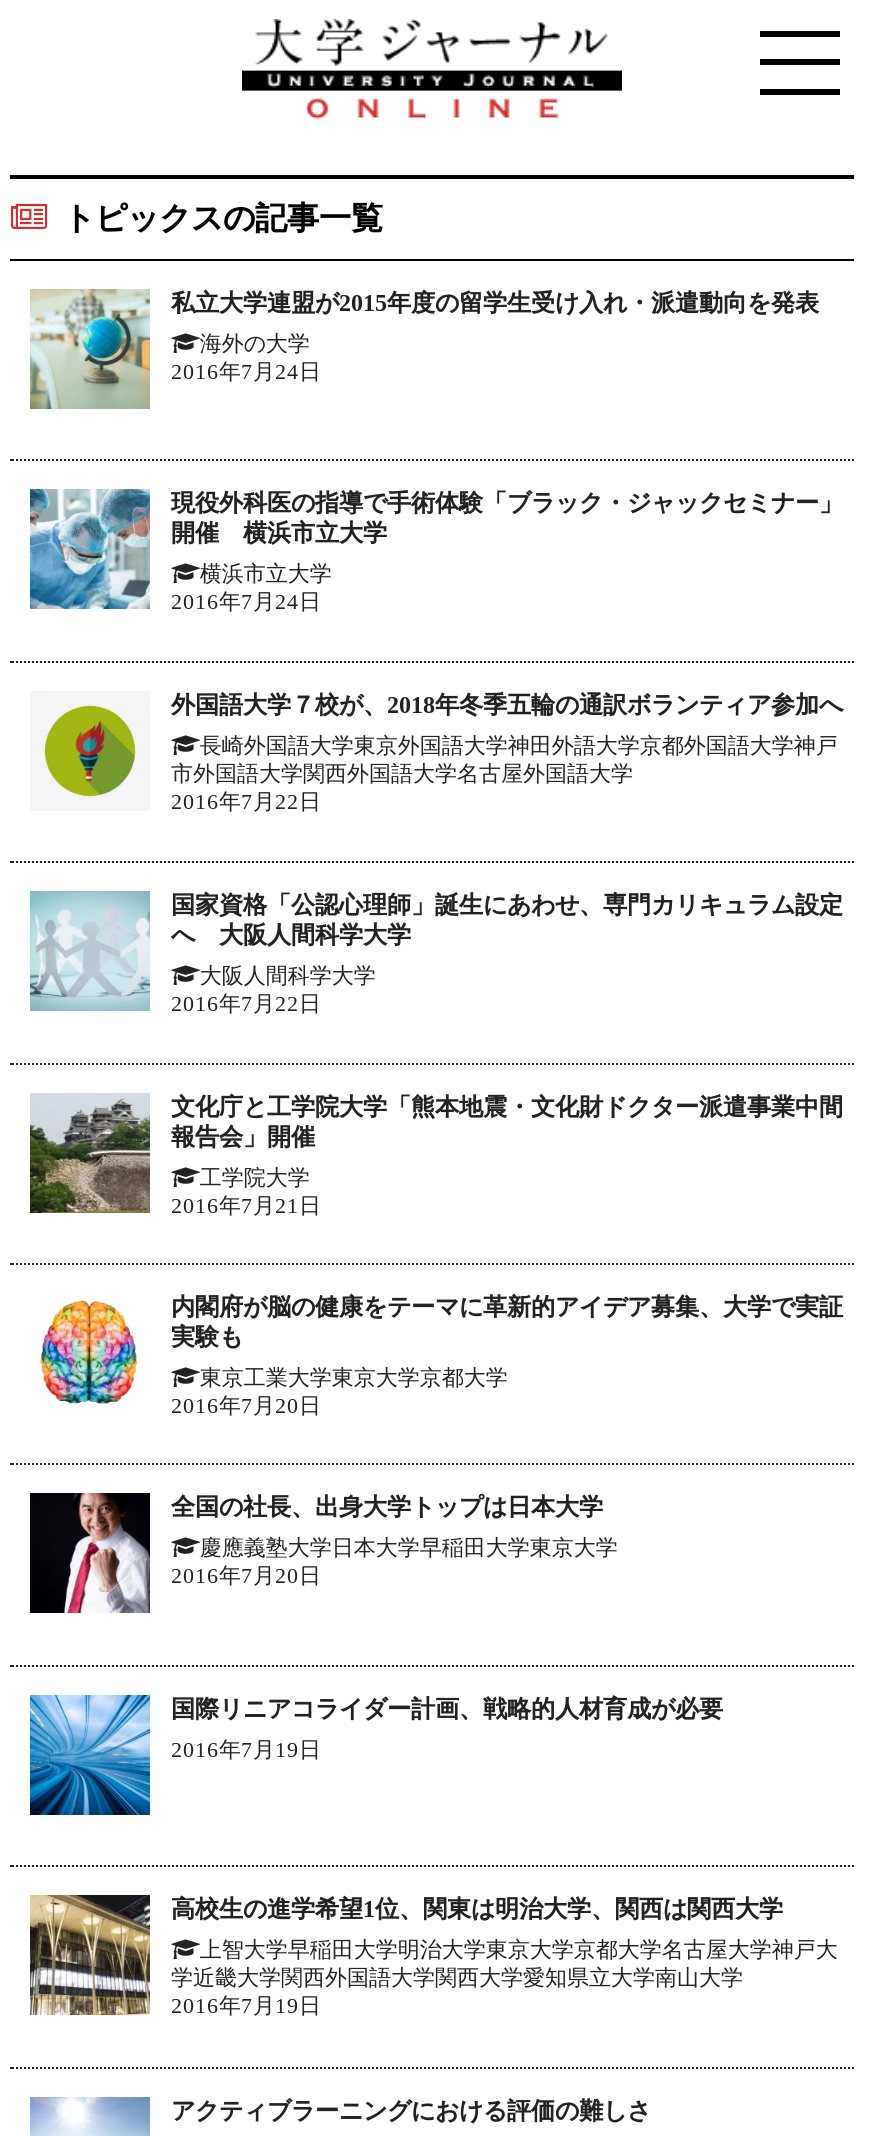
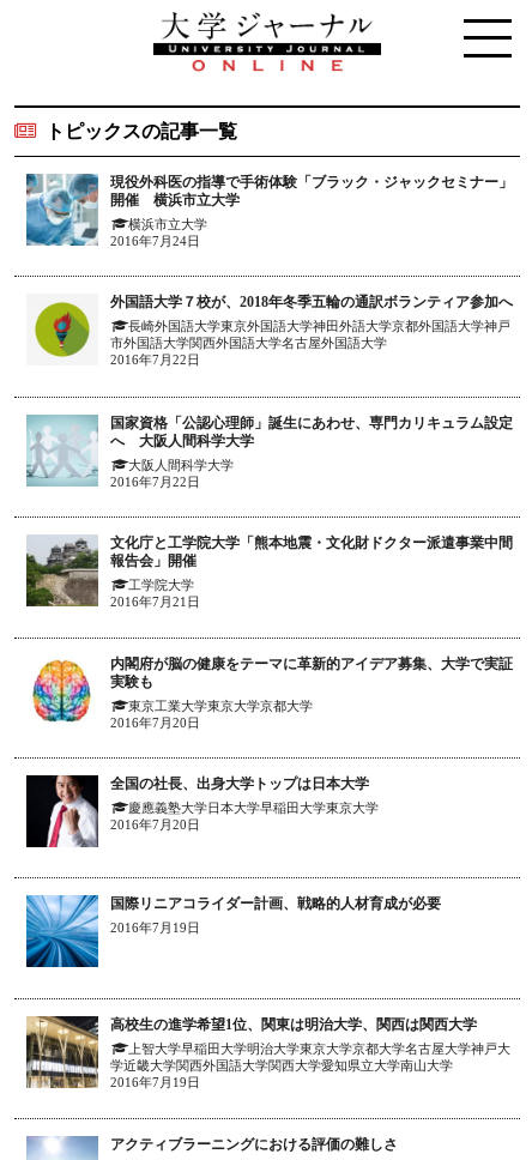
- [image]
- 私立大学連盟が2015年度の留学生受け入れ・派遣動向を発表
- 海外の大学
- 2016年7月24日
